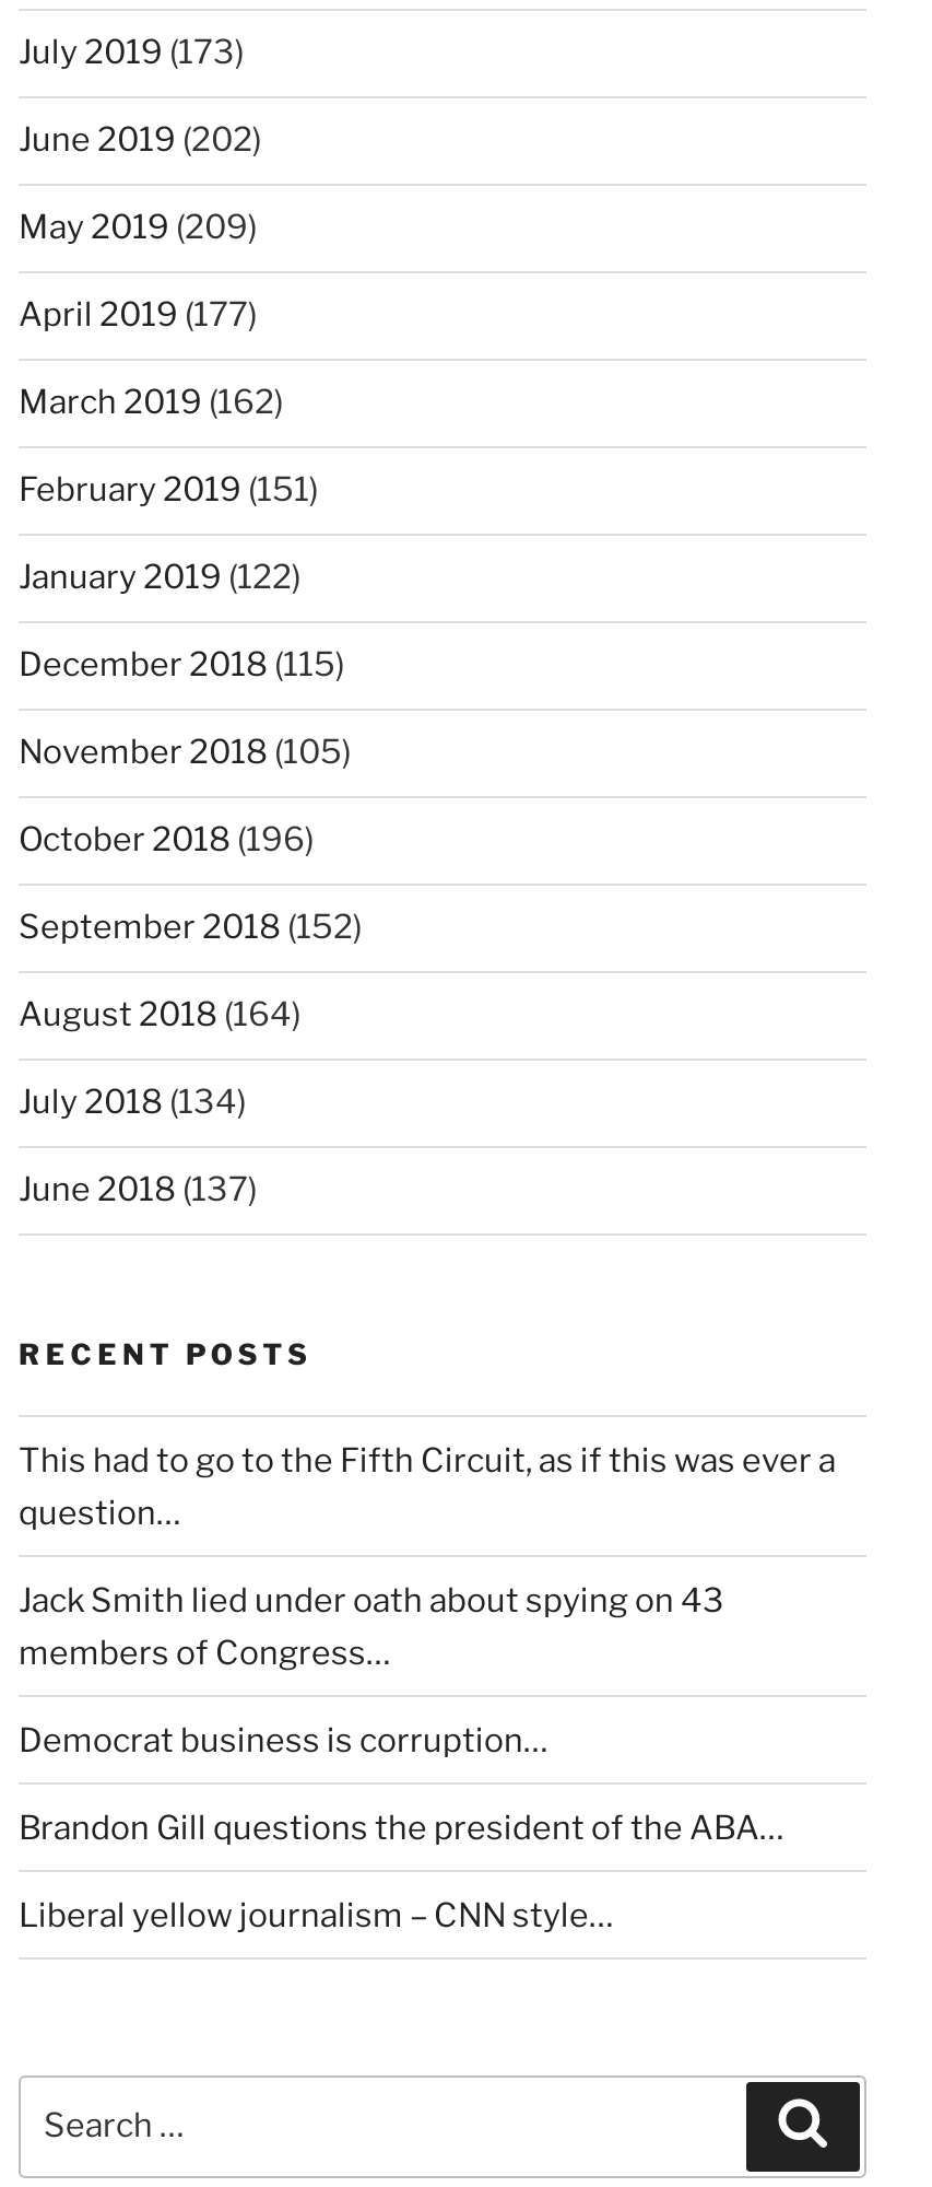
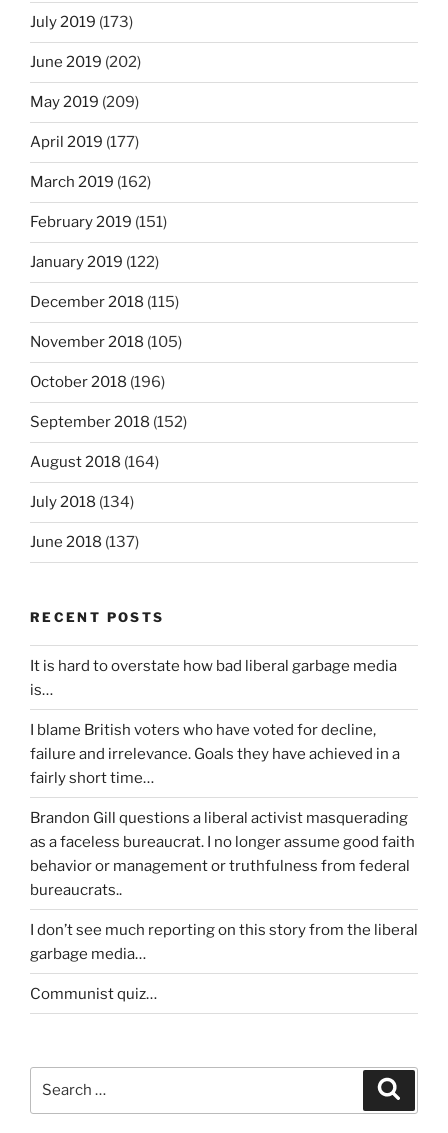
- This had to go to the Fifth Circuit, as if this was ever a
- question…
+ It is hard to overstate how bad liberal garbage media
+ is…

- Jack Smith lied under oath about spying on 43
- members of Congress…
+ I blame British voters who have voted for decline,
+ failure and irrelevance. Goals they have achieved in a
+ fairly short time…

- Democrat business is corruption…
+ Brandon Gill questions a liberal activist masquerading
+ as a faceless bureaucrat. I no longer assume good faith
+ behavior or management or truthfulness from federal
+ bureaucrats..

- Brandon Gill questions the president of the ABA…
+ I don’t see much reporting on this story from the liberal
+ garbage media…

- Liberal yellow journalism – CNN style…
+ Communist quiz…
